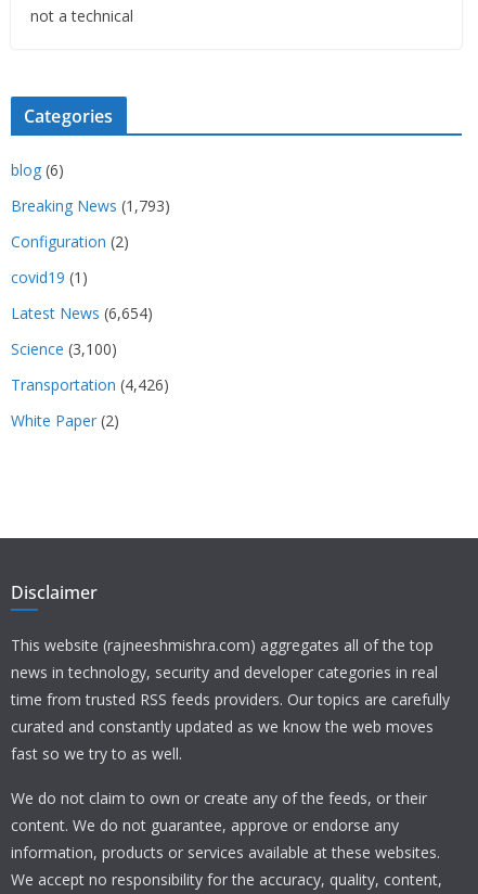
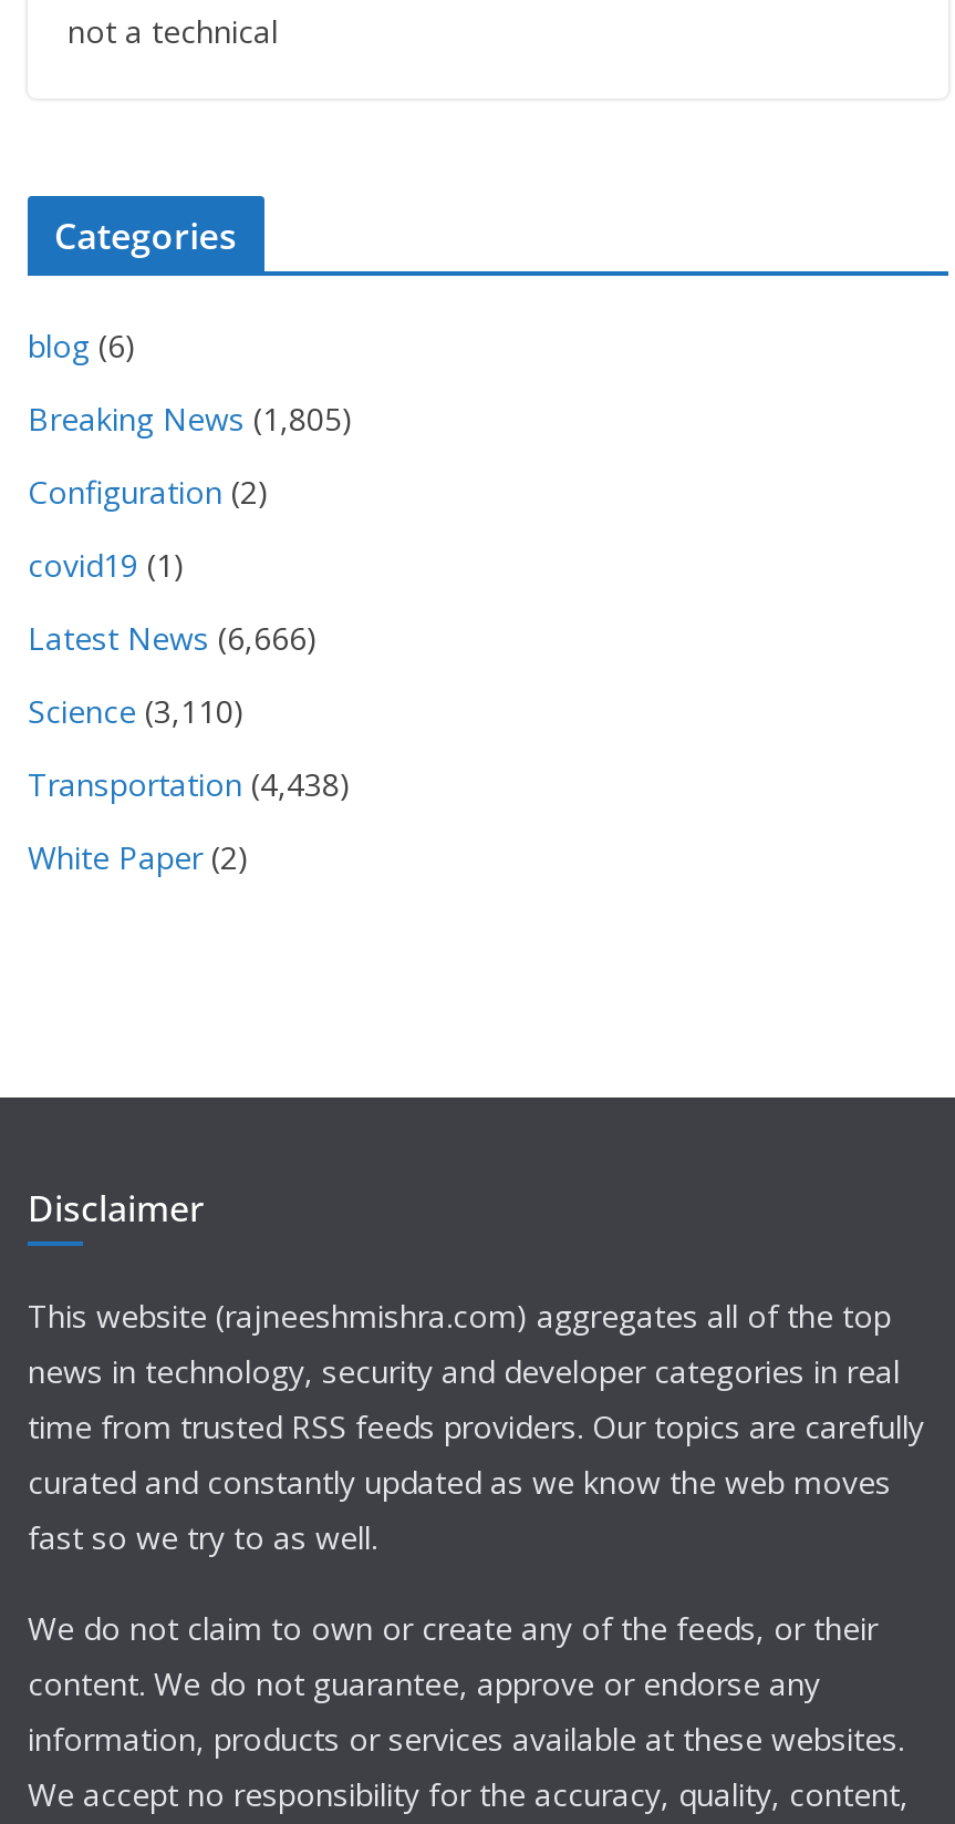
- Breaking News (1,793)
+ Breaking News (1,805)

- Latest News (6,654)
+ Latest News (6,666)

- Science (3,100)
+ Science (3,110)

- Transportation (4,426)
+ Transportation (4,438)
